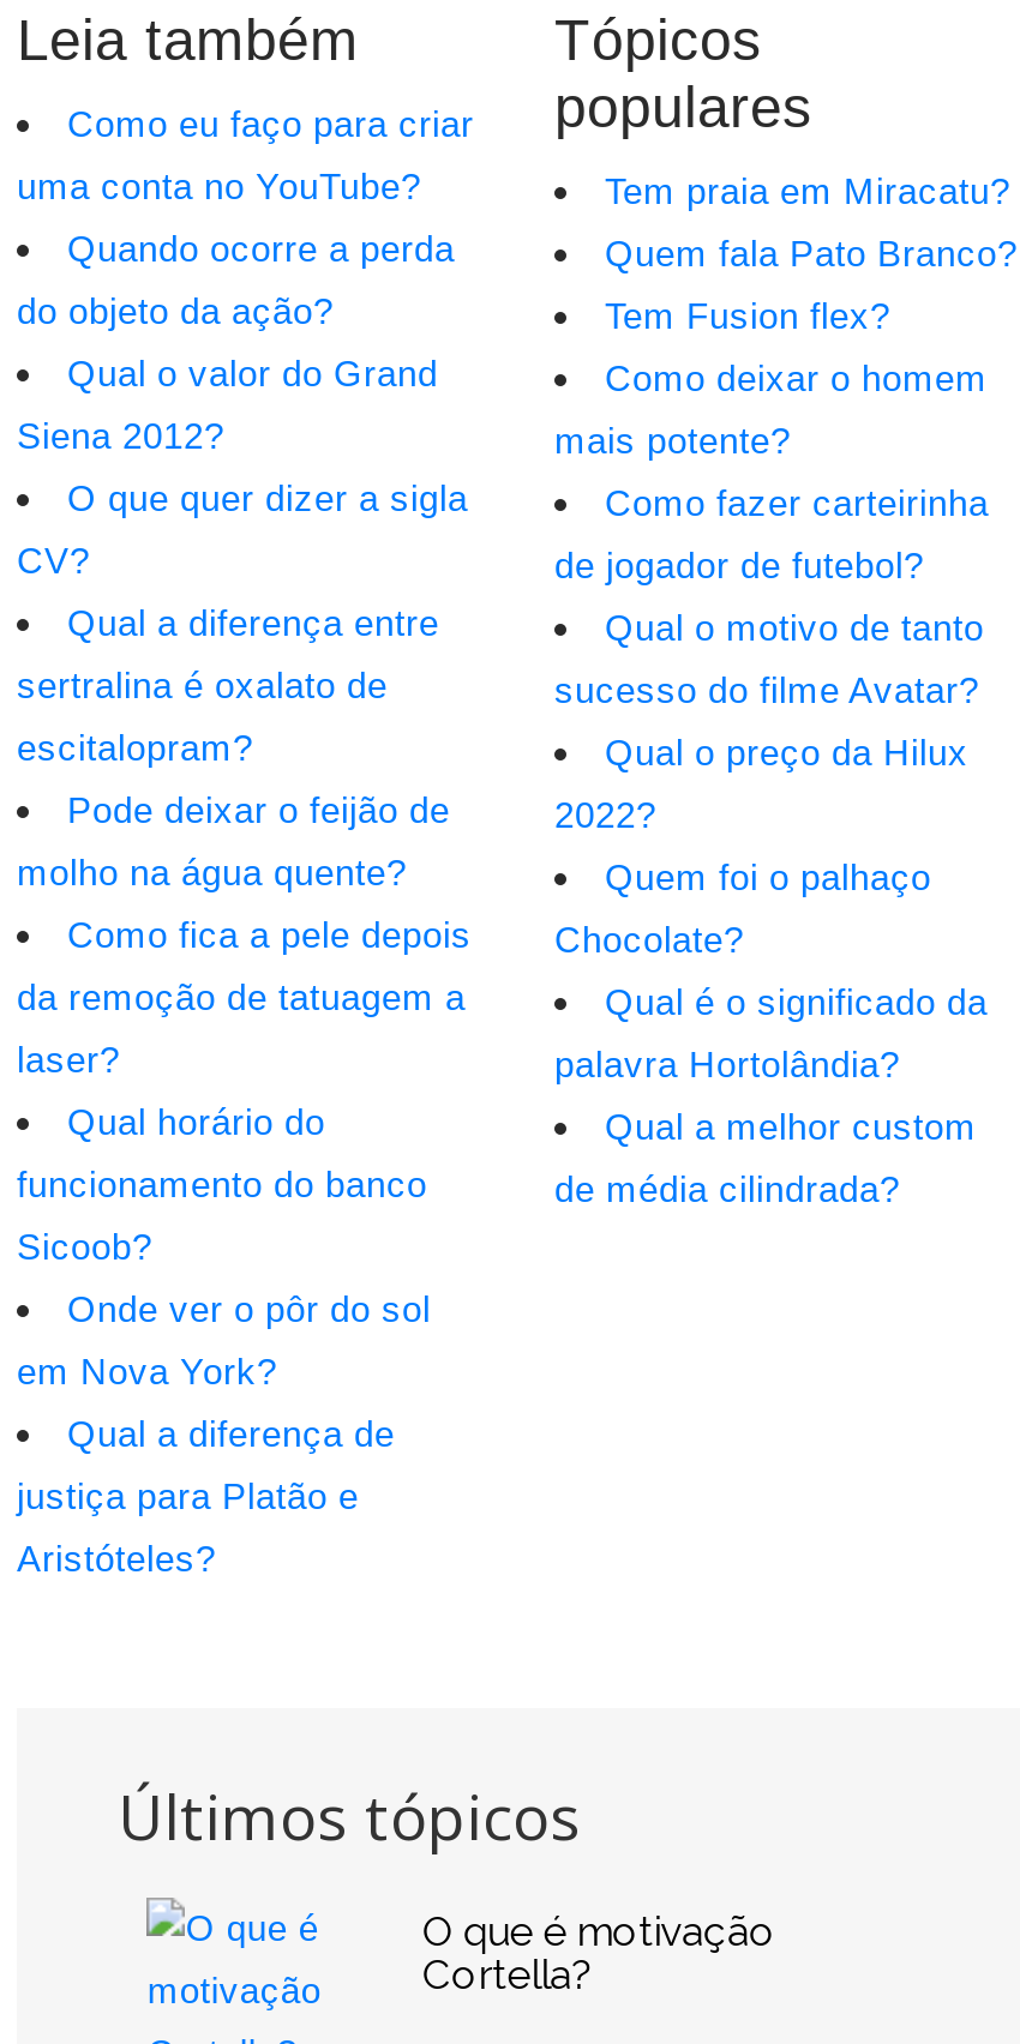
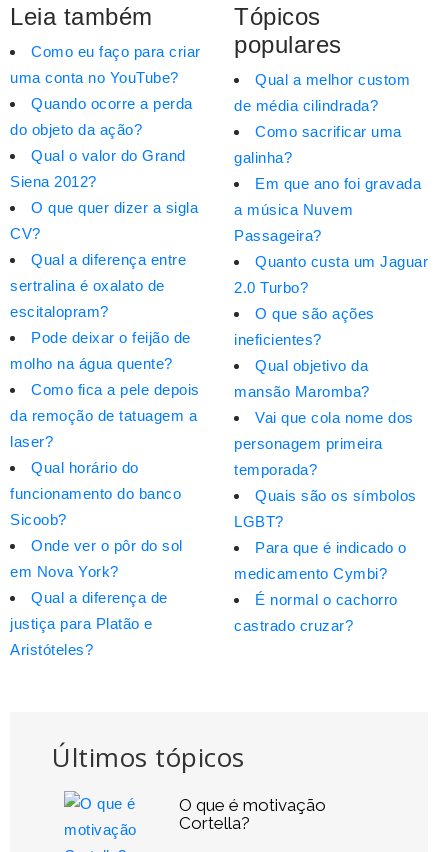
- Tem praia em Miracatu?
- Quem fala Pato Branco?
- Tem Fusion flex?
- Como deixar o homem
- mais potente?
- Como fazer carteirinha
- de jogador de futebol?
- Qual o motivo de tanto
- sucesso do filme Avatar?
- Qual o preço da Hilux
- 2022?
- Quem foi o palhaço
- Chocolate?
- Qual é o significado da
- palavra Hortolândia?

+ Como sacrificar uma
+ galinha?
+ Em que ano foi gravada
+ a música Nuvem
+ Passageira?
+ Quanto custa um Jaguar
+ 2.0 Turbo?
+ O que são ações
+ ineficientes?
+ Qual objetivo da
+ mansão Maromba?
+ Vai que cola nome dos
+ personagem primeira
+ temporada?
+ Quais são os símbolos
+ LGBT?
+ Para que é indicado o
+ medicamento Cymbi?
+ É normal o cachorro
+ castrado cruzar?

moved up: Qual a melhor custom | de média cilindrada?
